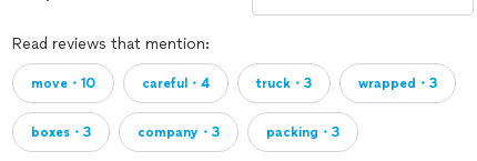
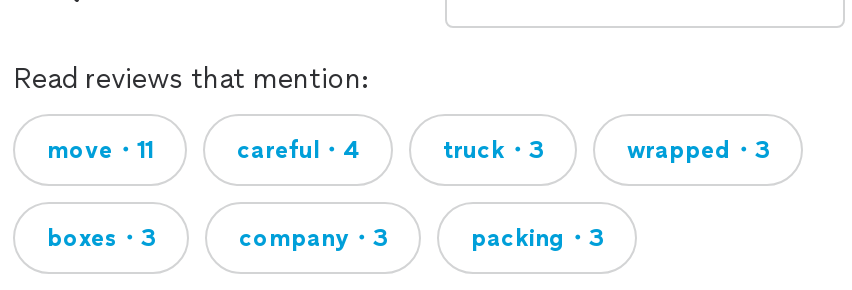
- move・10
+ move・11
